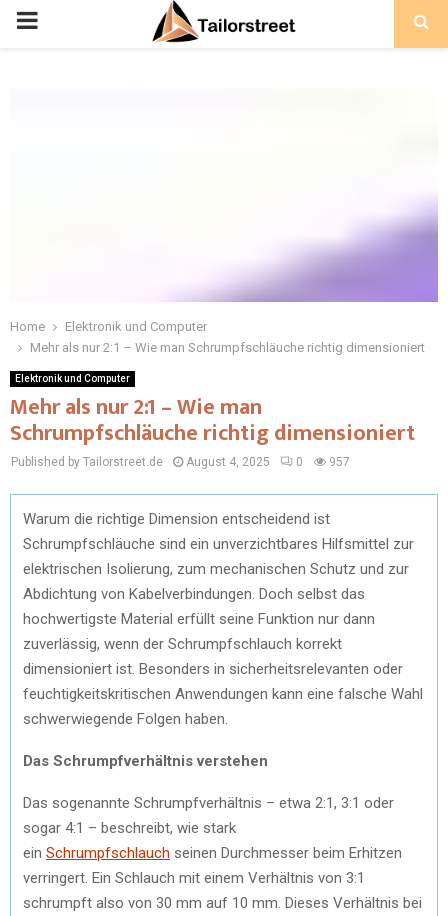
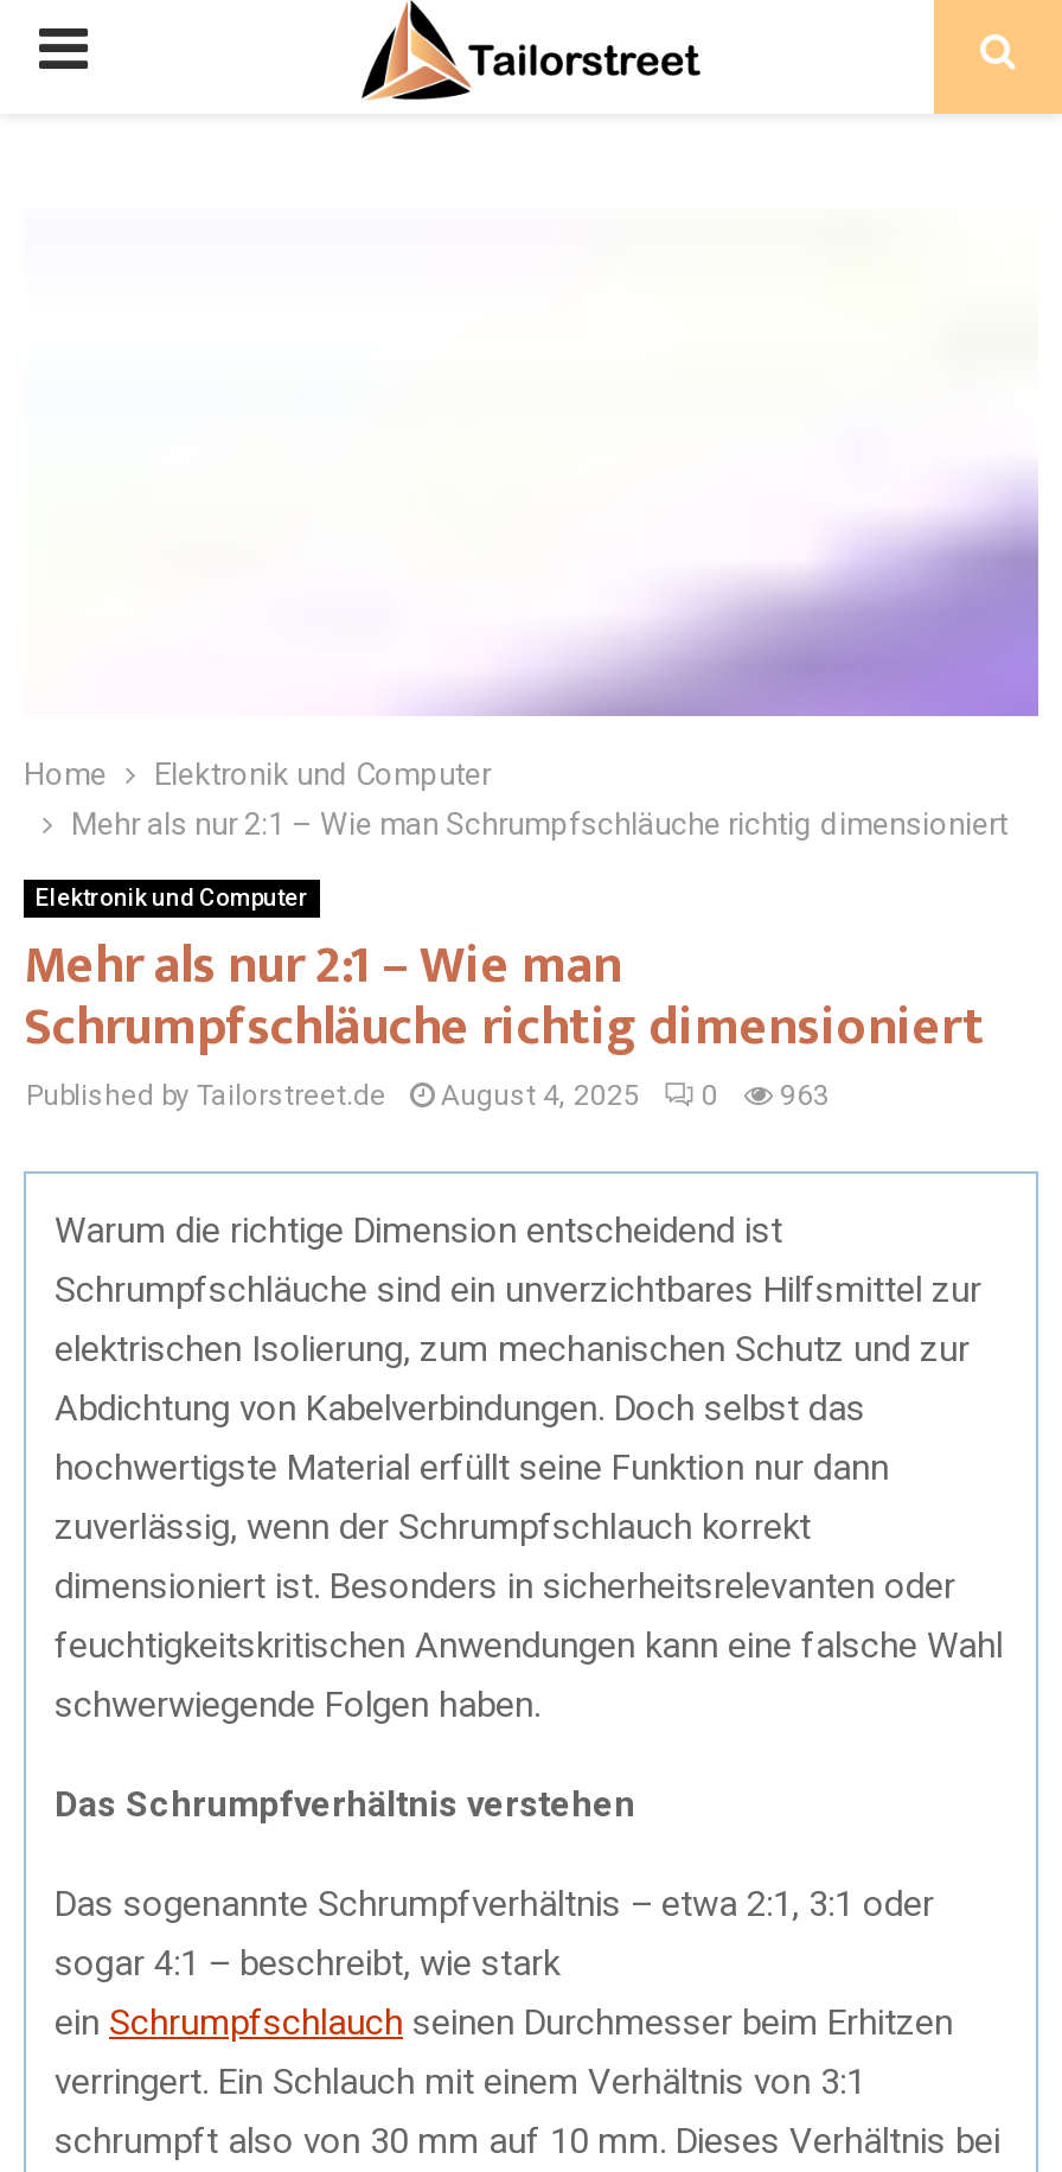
- Published by Tailorstreet.de August 4, 2025 0 957
+ Published by Tailorstreet.de August 4, 2025 0 963
